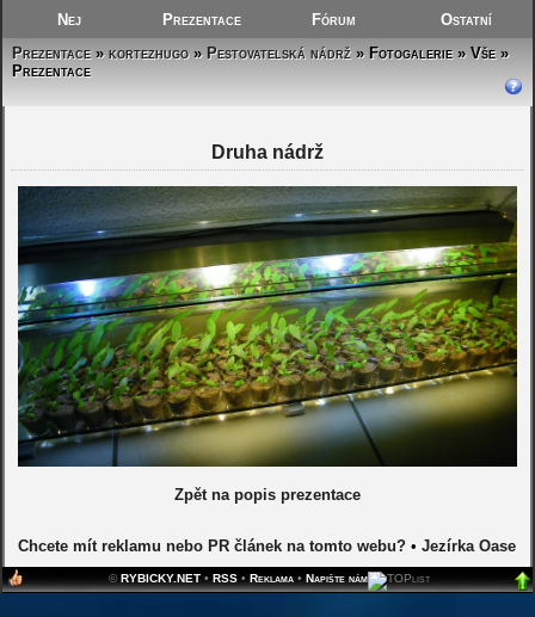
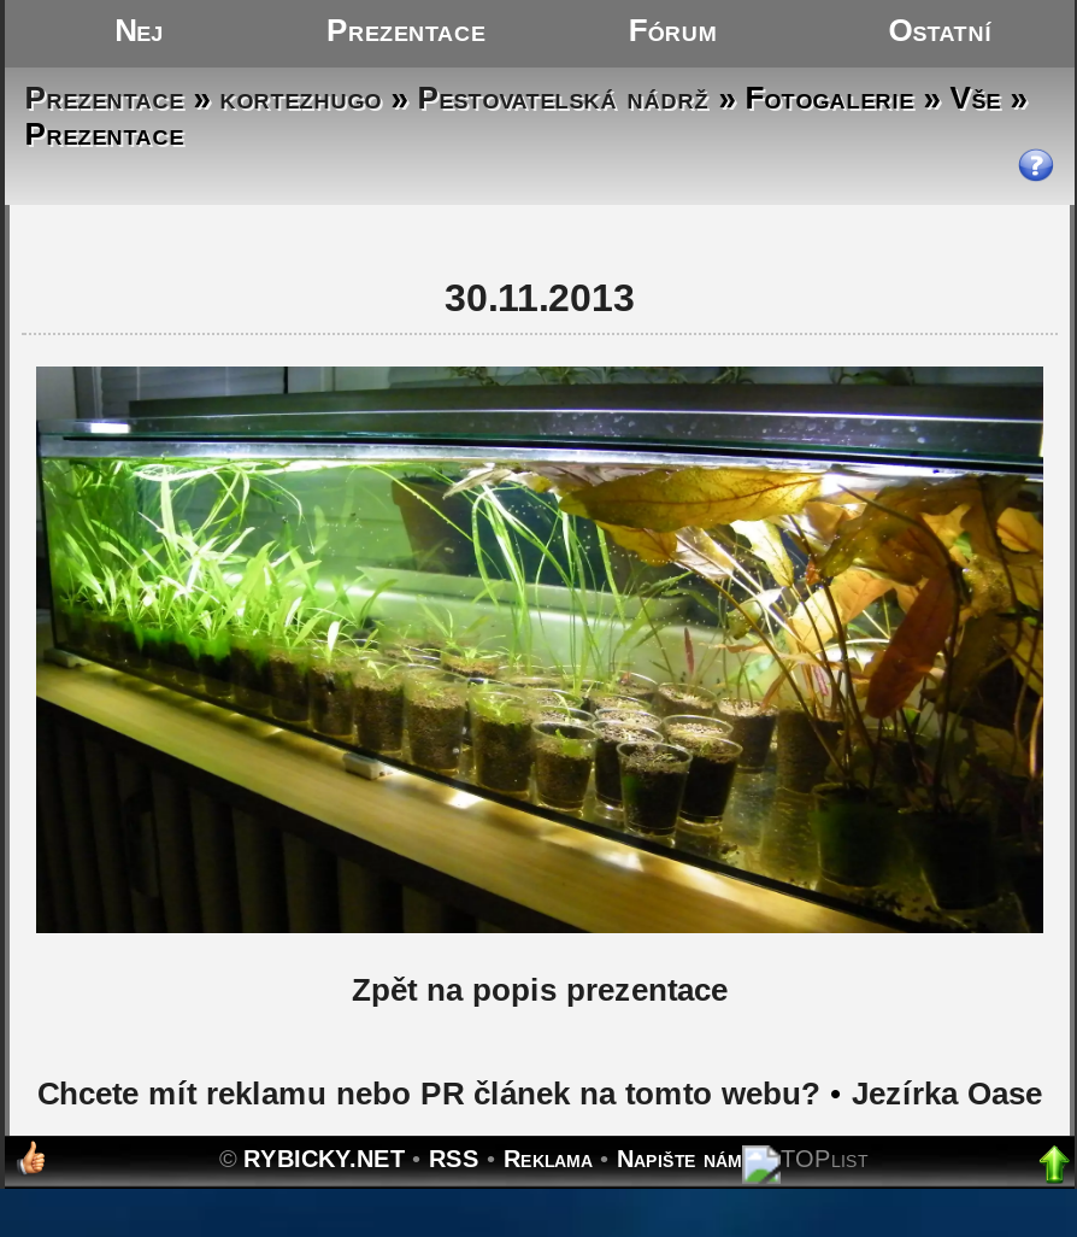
- Druha nádrž
+ 30.11.2013

- [image]
+ [image]
